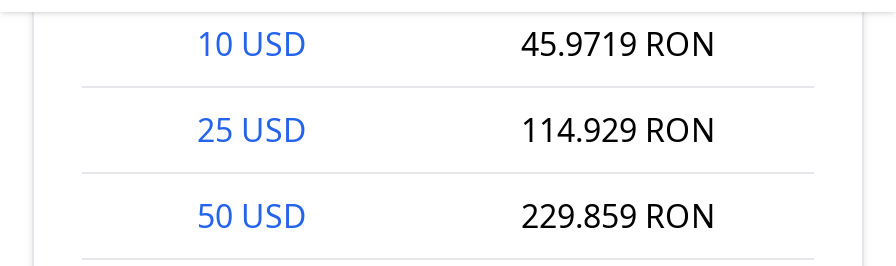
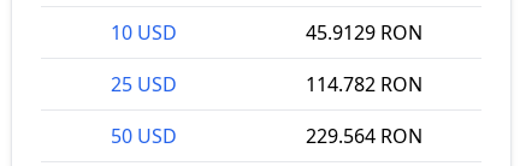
- 45.9719 RON
+ 45.9129 RON

- 114.929 RON
+ 114.782 RON

- 229.859 RON
+ 229.564 RON
